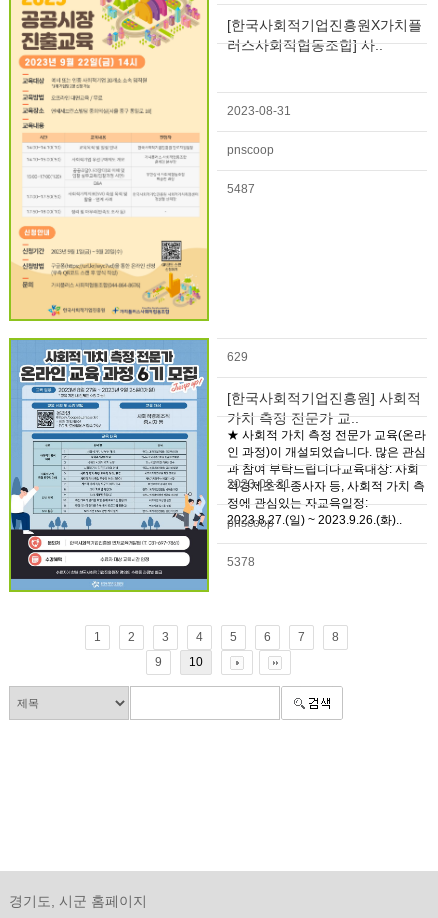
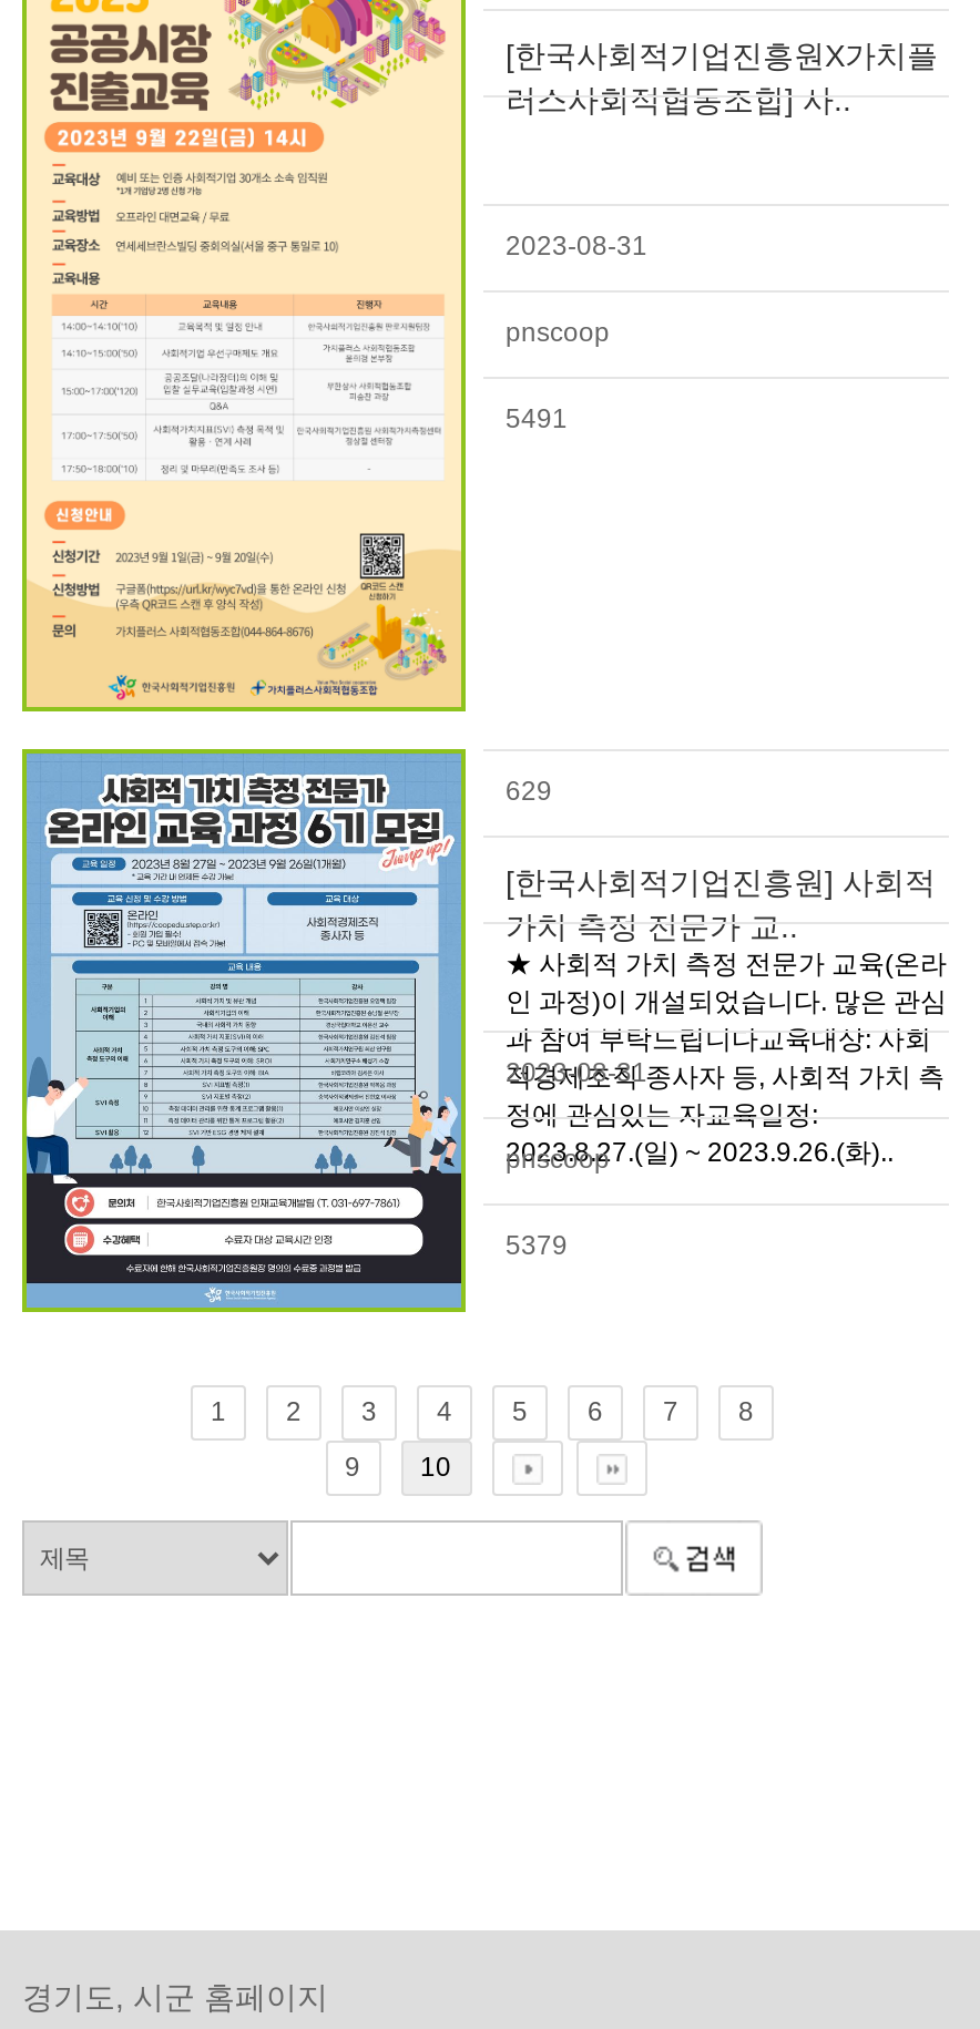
- 5487
+ 5491

- 5378
+ 5379
